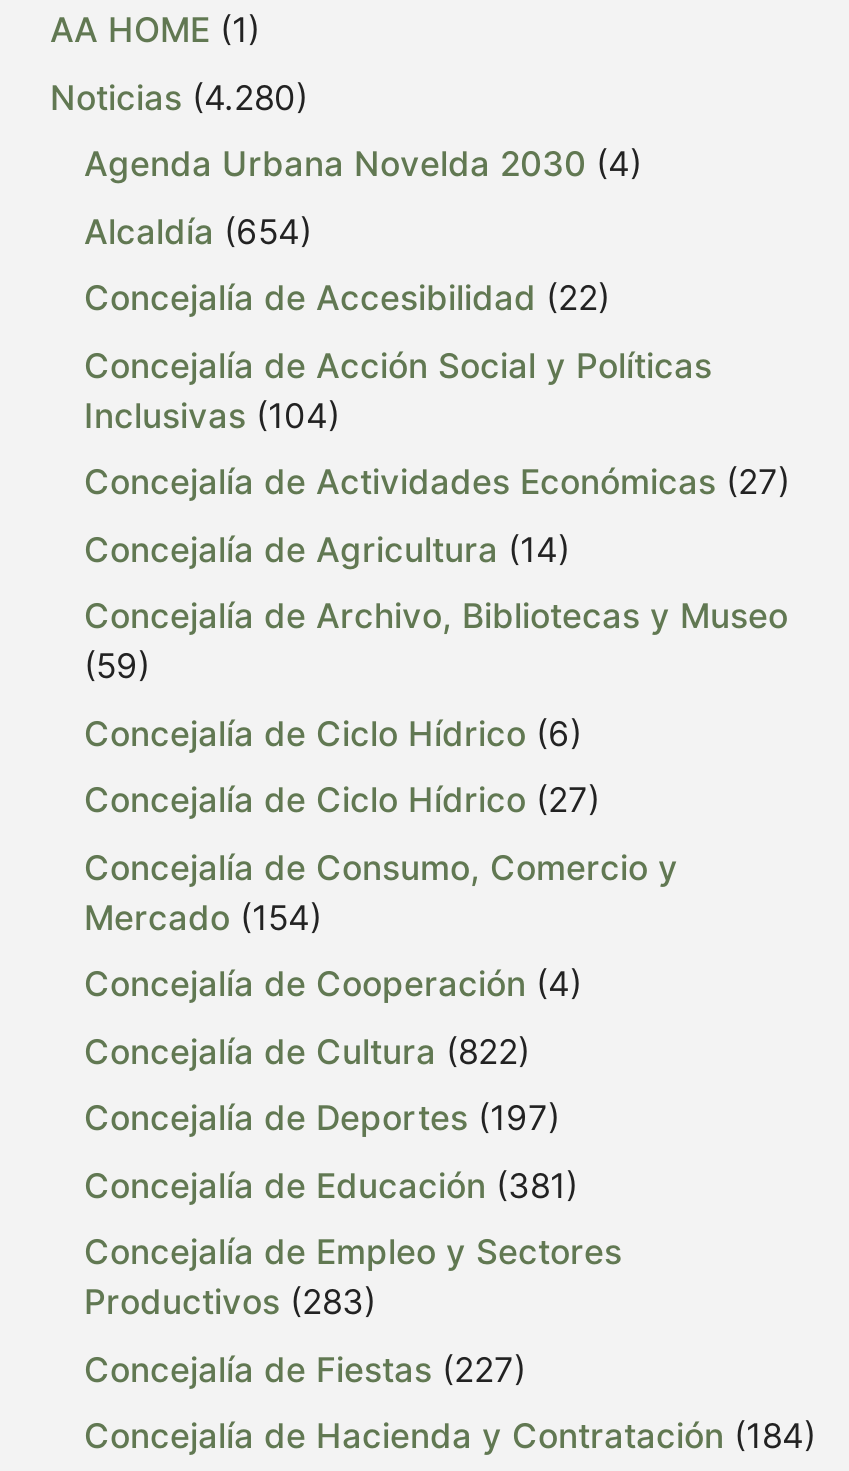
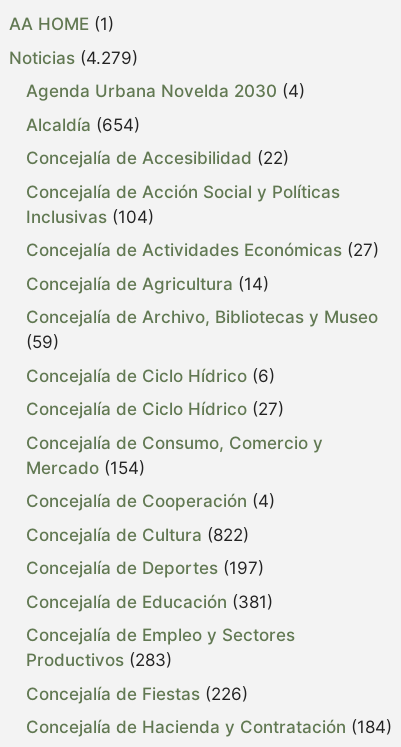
- Noticias (4.280)
+ Noticias (4.279)

- Concejalía de Fiestas (227)
+ Concejalía de Fiestas (226)
